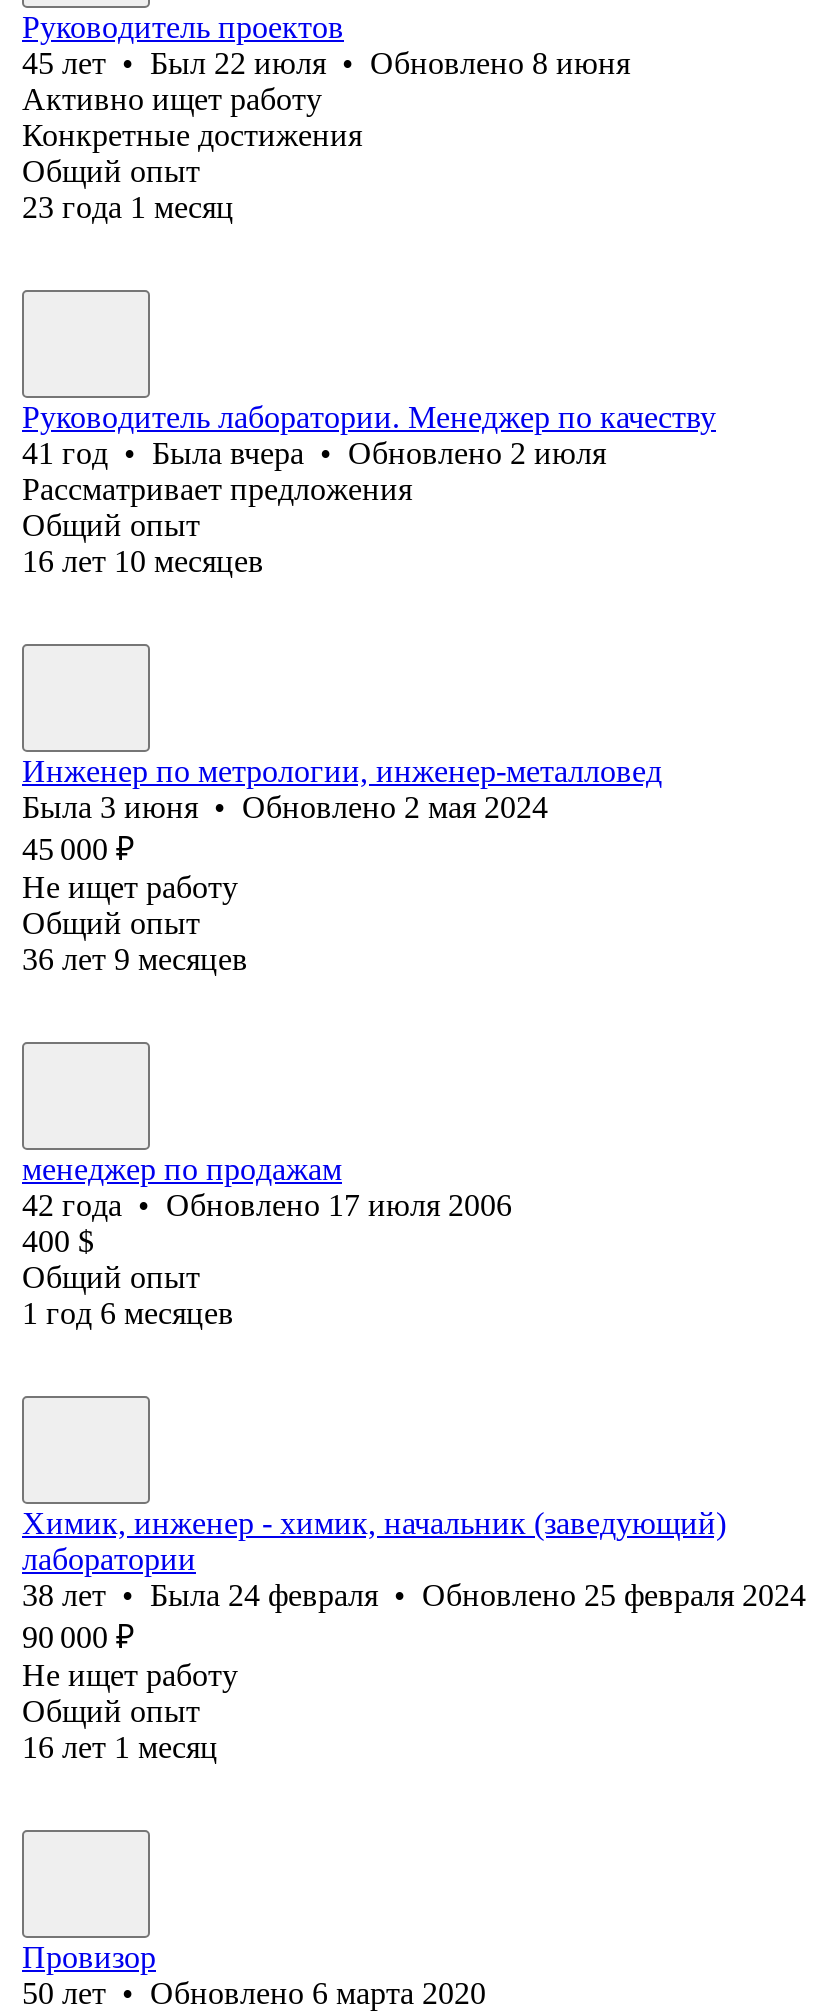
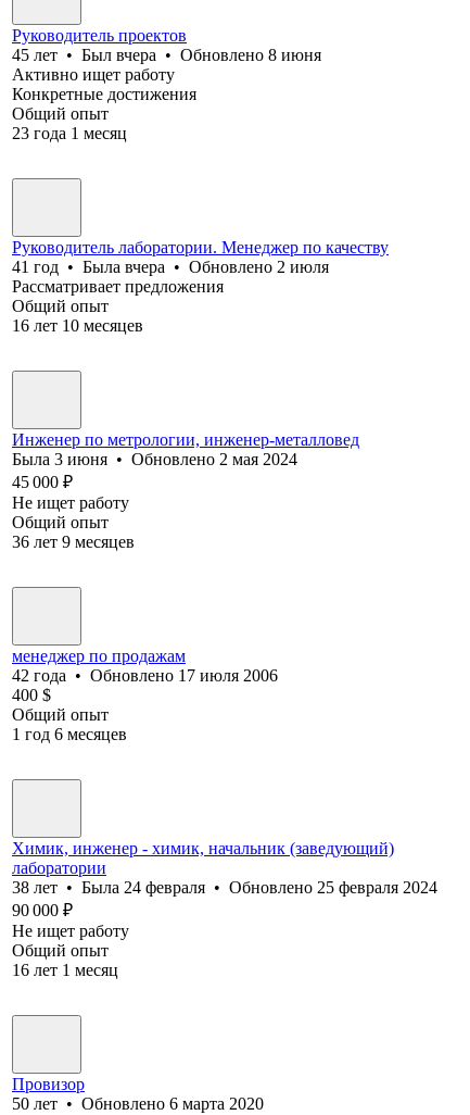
- 45 лет • Был 22 июля • Обновлено 8 июня
+ 45 лет • Был вчера • Обновлено 8 июня
